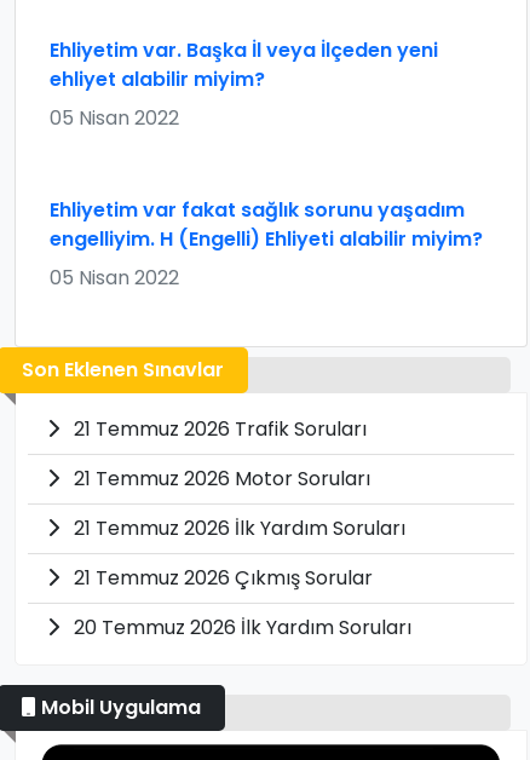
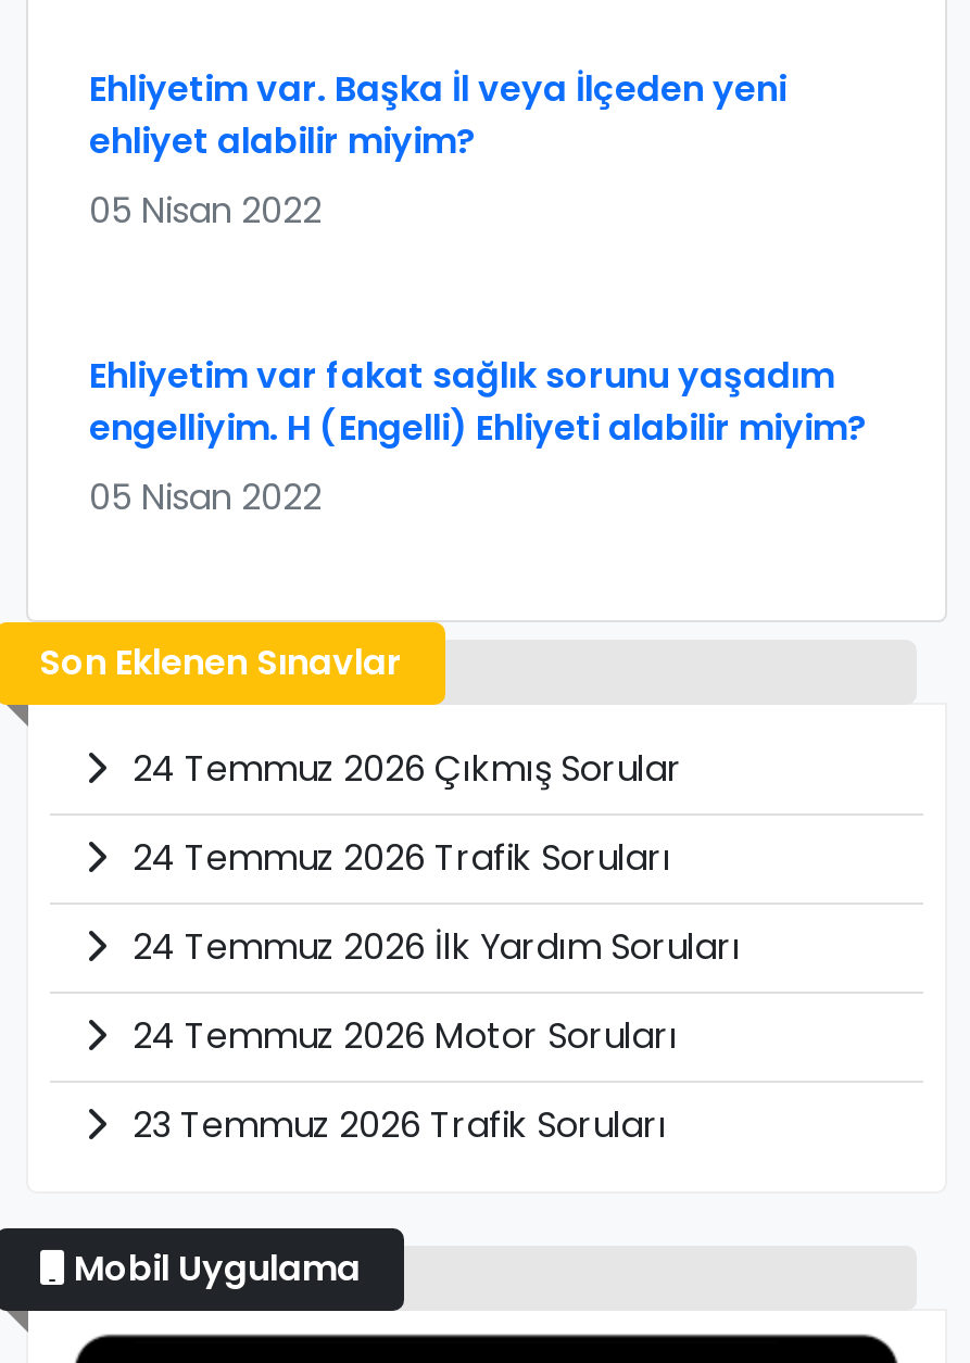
- 21 Temmuz 2026 Trafik Soruları
+ 24 Temmuz 2026 Çıkmış Sorular

- 21 Temmuz 2026 Motor Soruları
+ 24 Temmuz 2026 Trafik Soruları

- 21 Temmuz 2026 İlk Yardım Soruları
+ 24 Temmuz 2026 İlk Yardım Soruları

- 21 Temmuz 2026 Çıkmış Sorular
+ 24 Temmuz 2026 Motor Soruları

- 20 Temmuz 2026 İlk Yardım Soruları
+ 23 Temmuz 2026 Trafik Soruları
